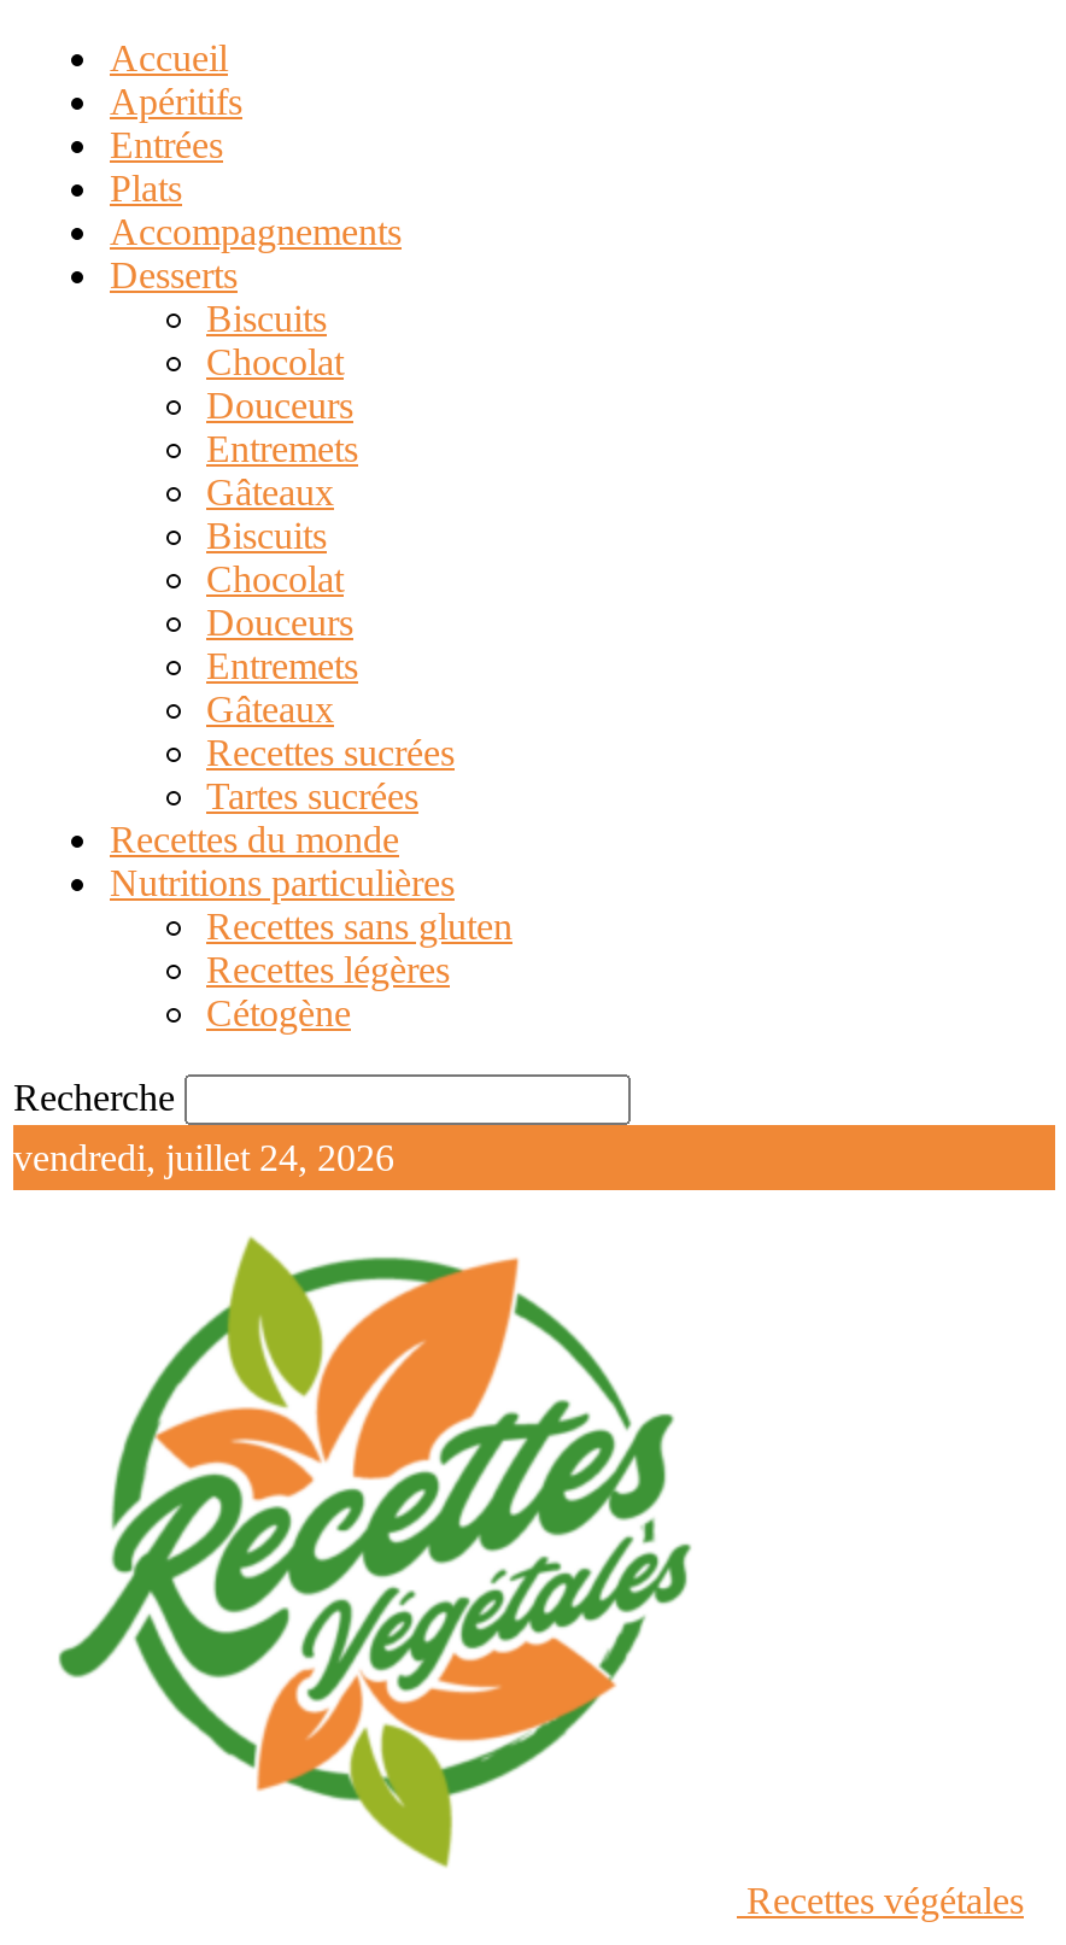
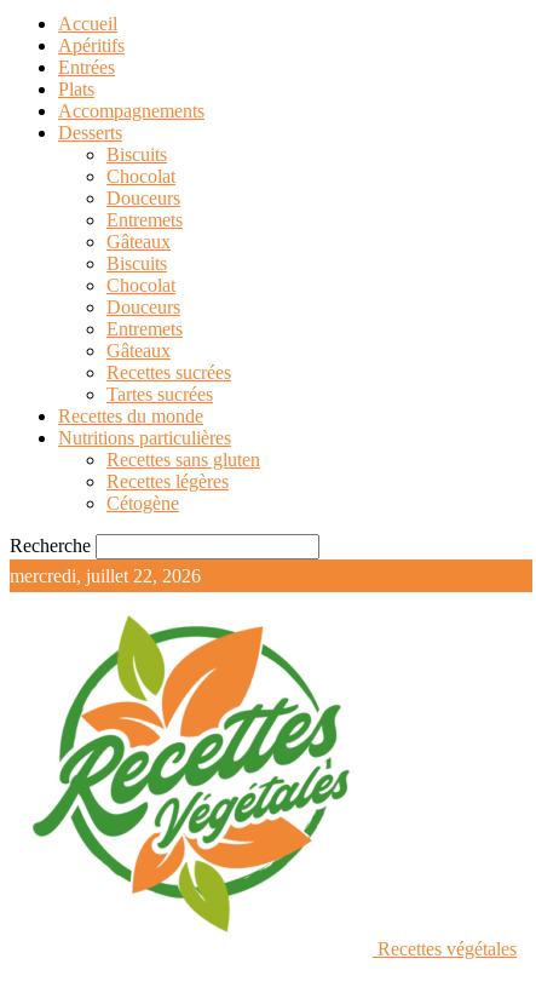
- vendredi, juillet 24, 2026
+ mercredi, juillet 22, 2026
